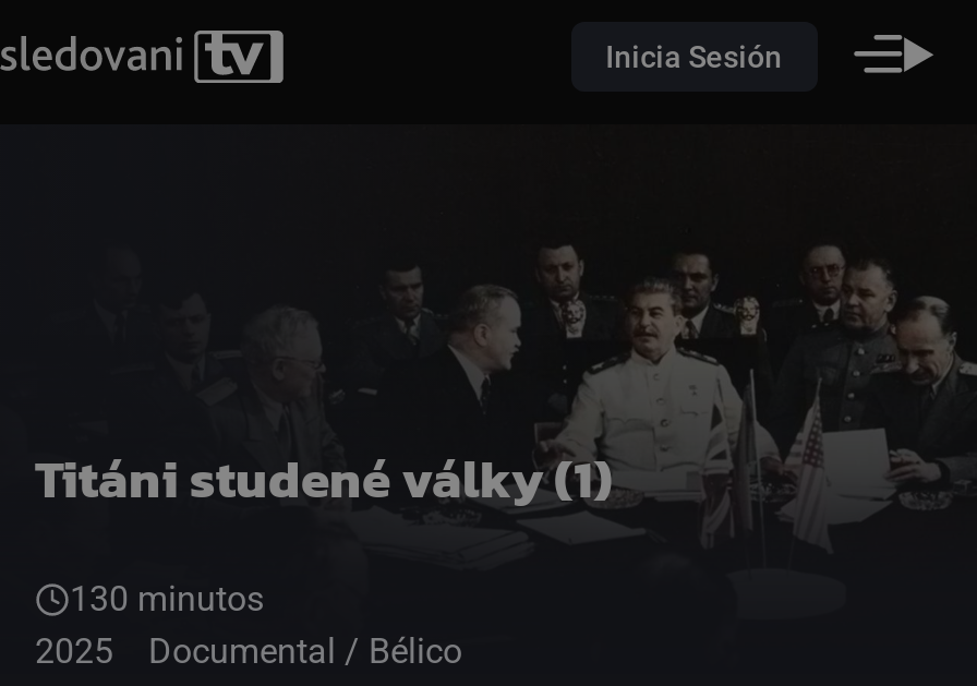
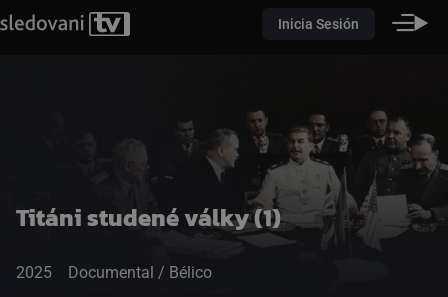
- 130 minutos
